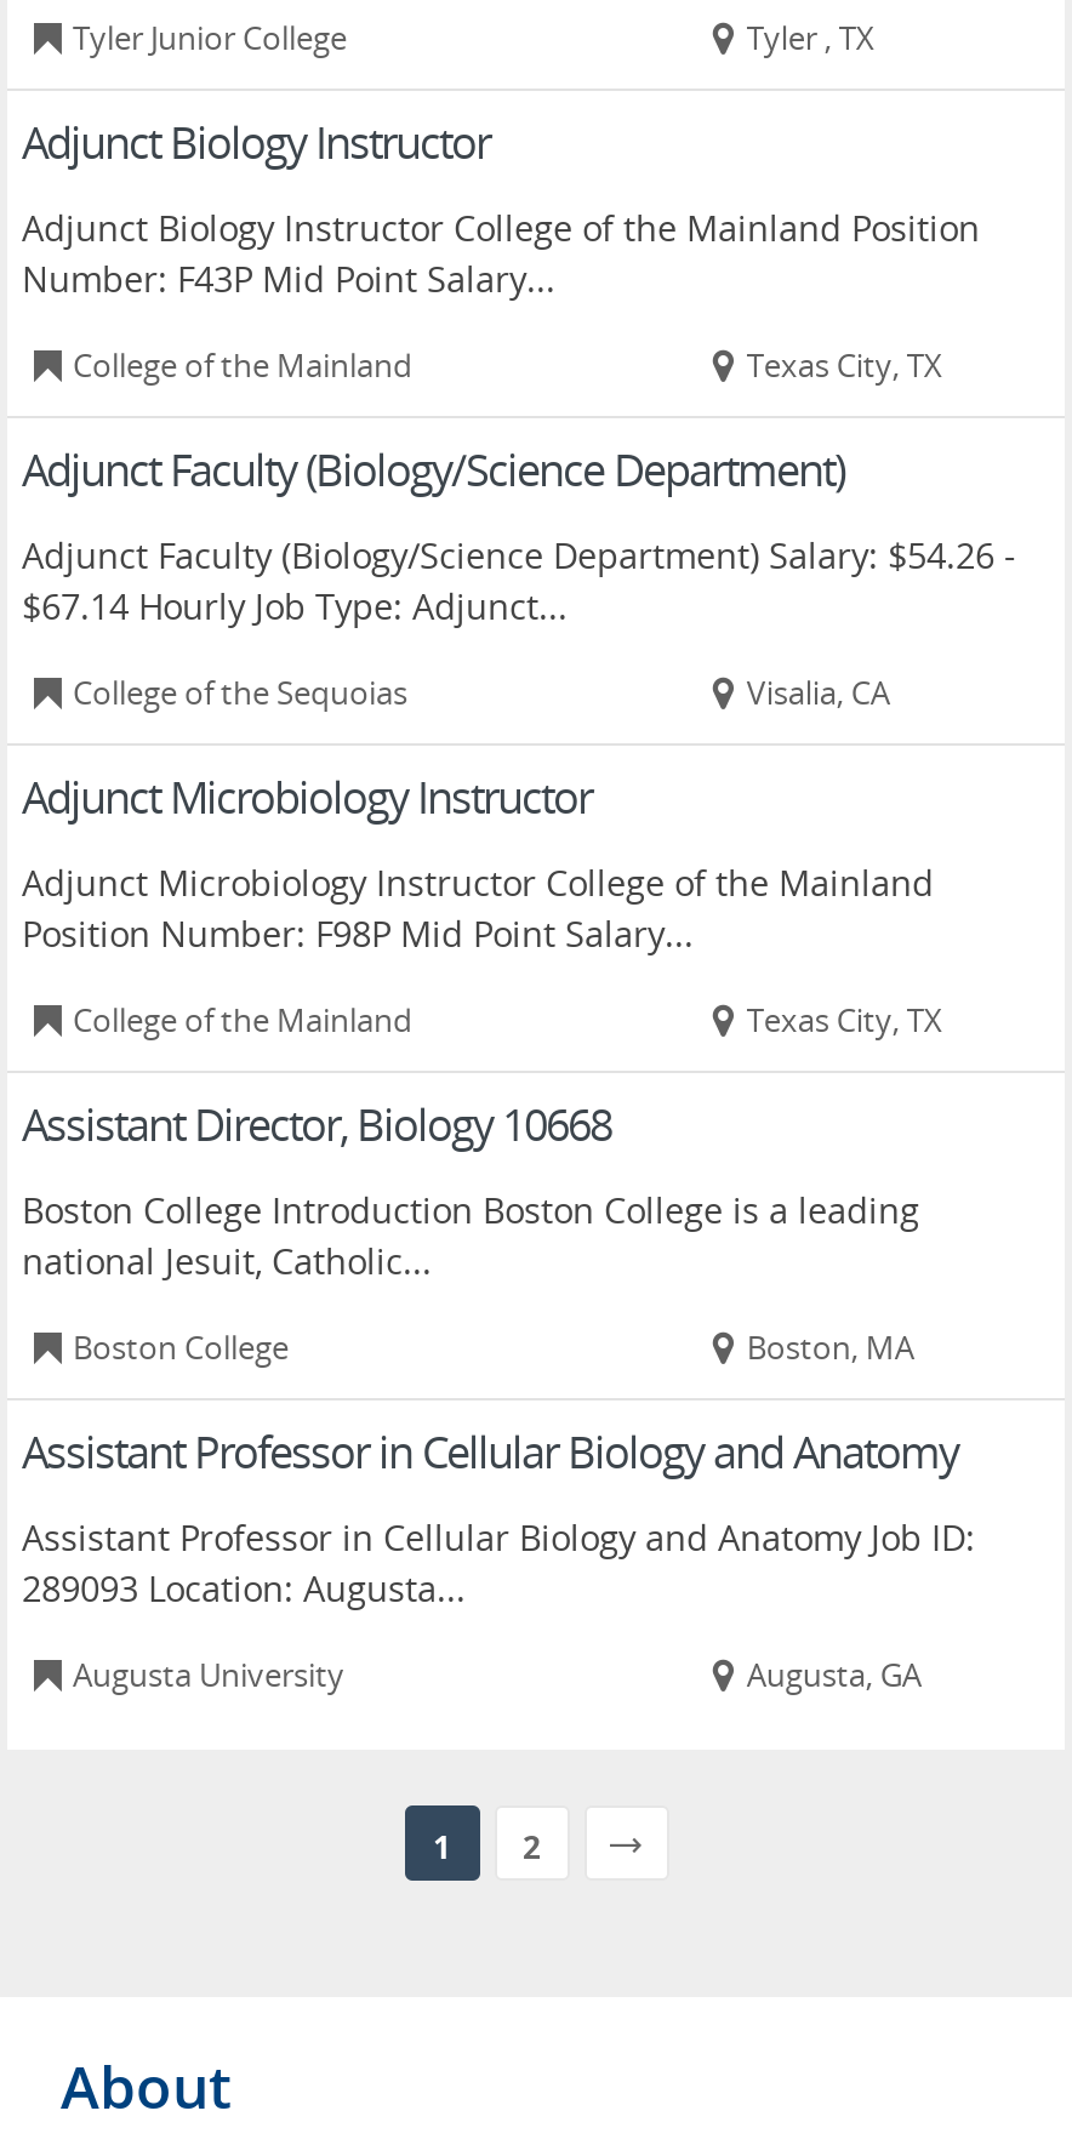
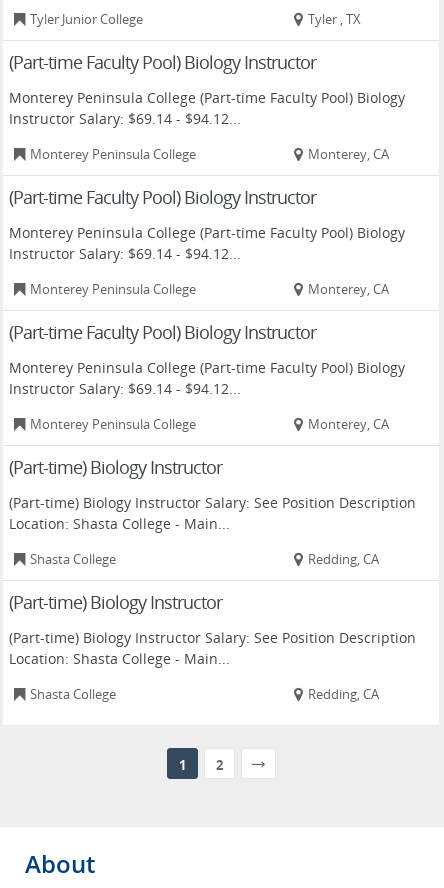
- Adjunct Biology Instructor
+ (Part-time Faculty Pool) Biology Instructor

- Adjunct Biology Instructor College of the Mainland Position
- Number: F43P Mid Point Salary...
+ Monterey Peninsula College (Part-time Faculty Pool) Biology
+ Instructor Salary: $69.14 - $94.12...

- College of the Mainland
- Texas City, TX
+ Monterey Peninsula College
+ Monterey, CA

- Adjunct Faculty (Biology/Science Department)
+ (Part-time Faculty Pool) Biology Instructor

- Adjunct Faculty (Biology/Science Department) Salary: $54.26 -
- $67.14 Hourly Job Type: Adjunct...
+ Monterey Peninsula College (Part-time Faculty Pool) Biology
+ Instructor Salary: $69.14 - $94.12...

- College of the Sequoias
- Visalia, CA
+ Monterey Peninsula College
+ Monterey, CA

- Adjunct Microbiology Instructor
+ (Part-time Faculty Pool) Biology Instructor

- Adjunct Microbiology Instructor College of the Mainland
- Position Number: F98P Mid Point Salary...
+ Monterey Peninsula College (Part-time Faculty Pool) Biology
+ Instructor Salary: $69.14 - $94.12...

- College of the Mainland
- Texas City, TX
+ Monterey Peninsula College
+ Monterey, CA

- Assistant Director, Biology 10668
+ (Part-time) Biology Instructor

- Boston College Introduction Boston College is a leading
- national Jesuit, Catholic...
+ (Part-time) Biology Instructor Salary: See Position Description
+ Location: Shasta College - Main...

- Boston College
- Boston, MA
+ Shasta College
+ Redding, CA

- Assistant Professor in Cellular Biology and Anatomy
+ (Part-time) Biology Instructor

- Assistant Professor in Cellular Biology and Anatomy Job ID:
- 289093 Location: Augusta...
+ (Part-time) Biology Instructor Salary: See Position Description
+ Location: Shasta College - Main...

- Augusta University
- Augusta, GA
+ Shasta College
+ Redding, CA
